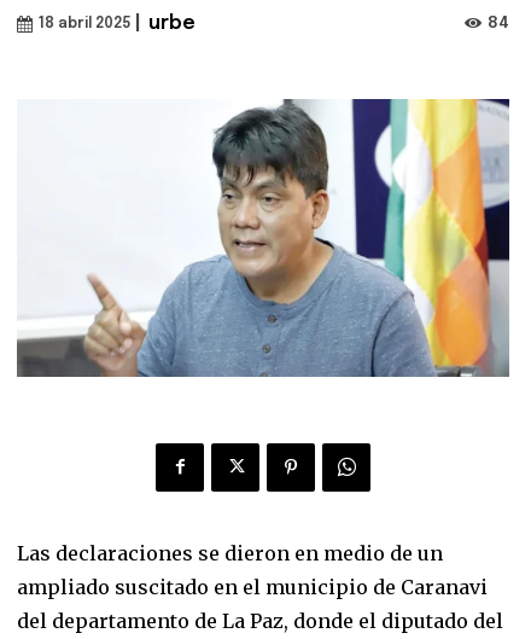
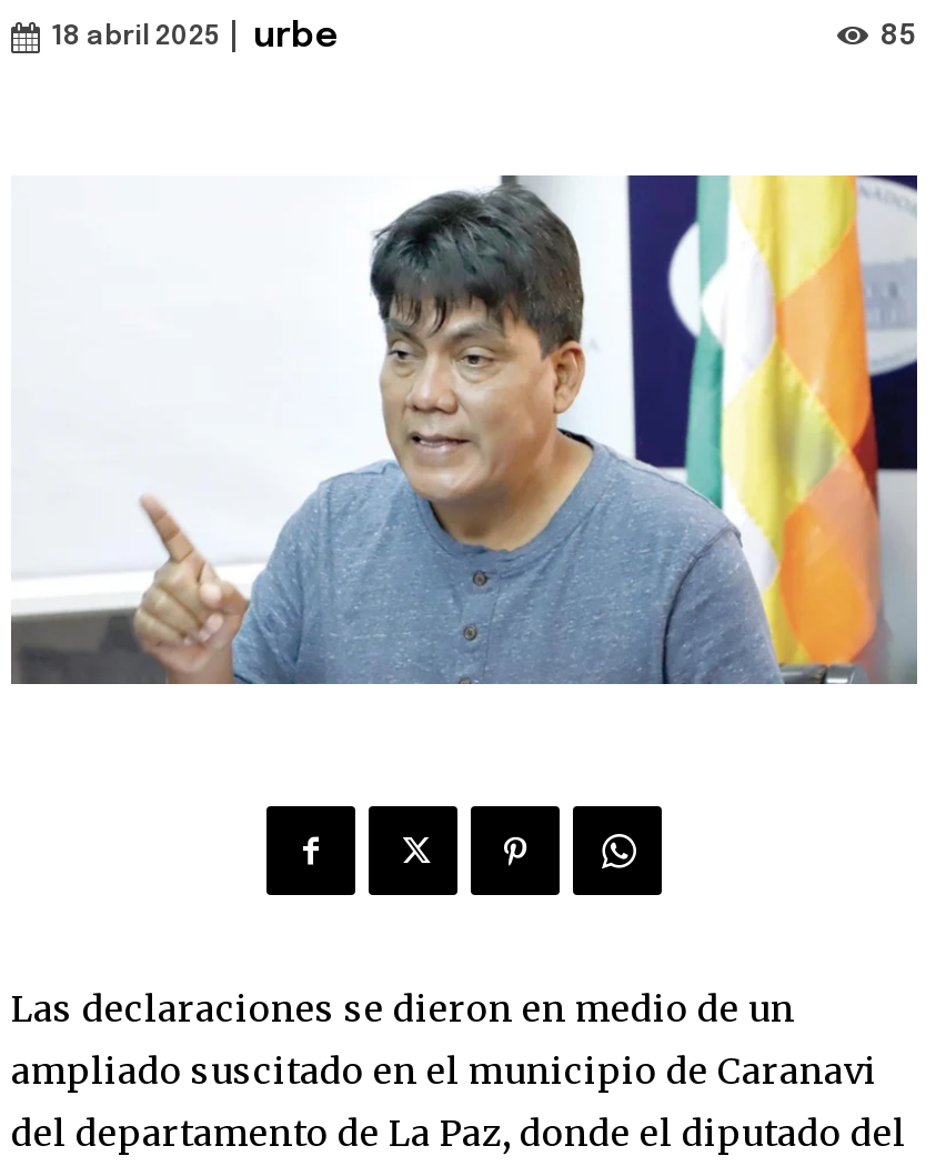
- 84
+ 85
